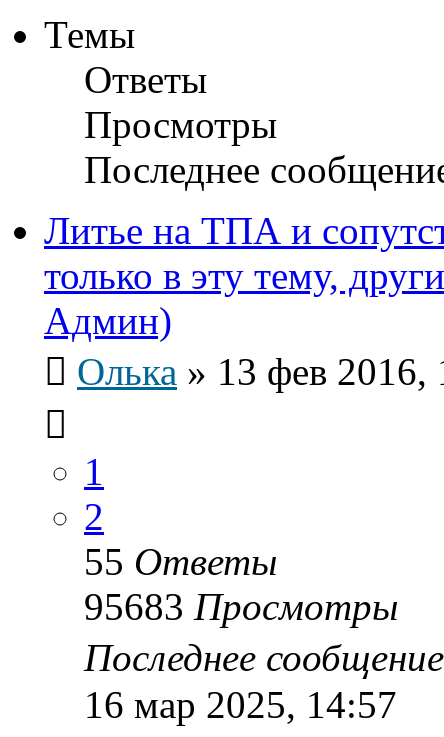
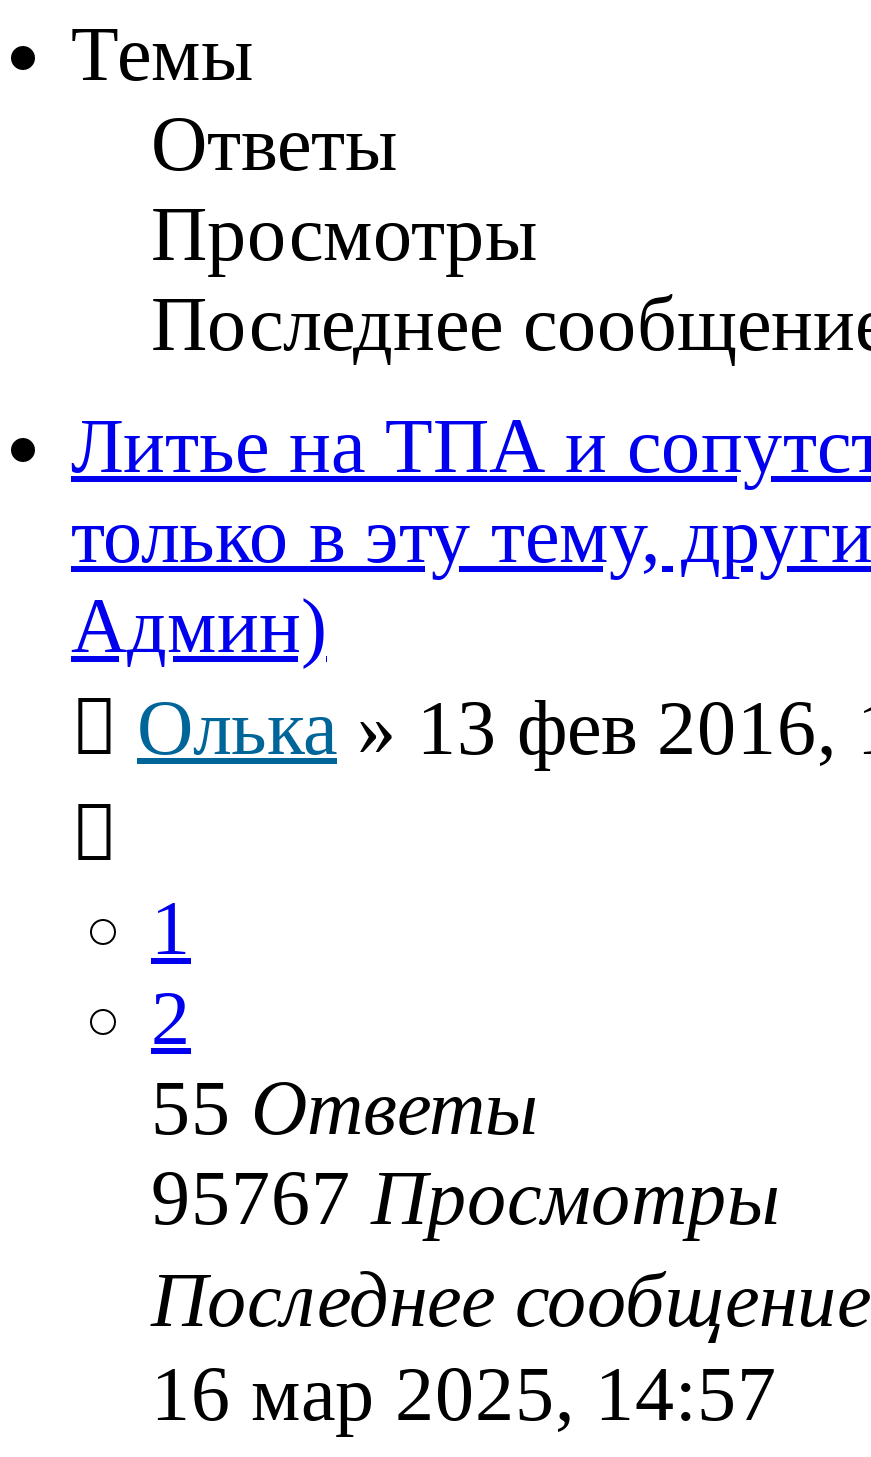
- 95683 Просмотры
+ 95767 Просмотры
